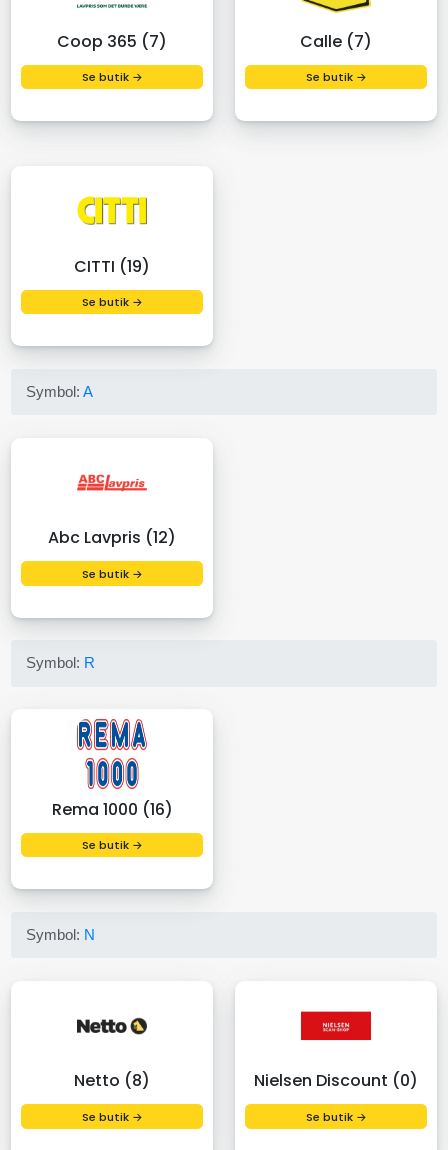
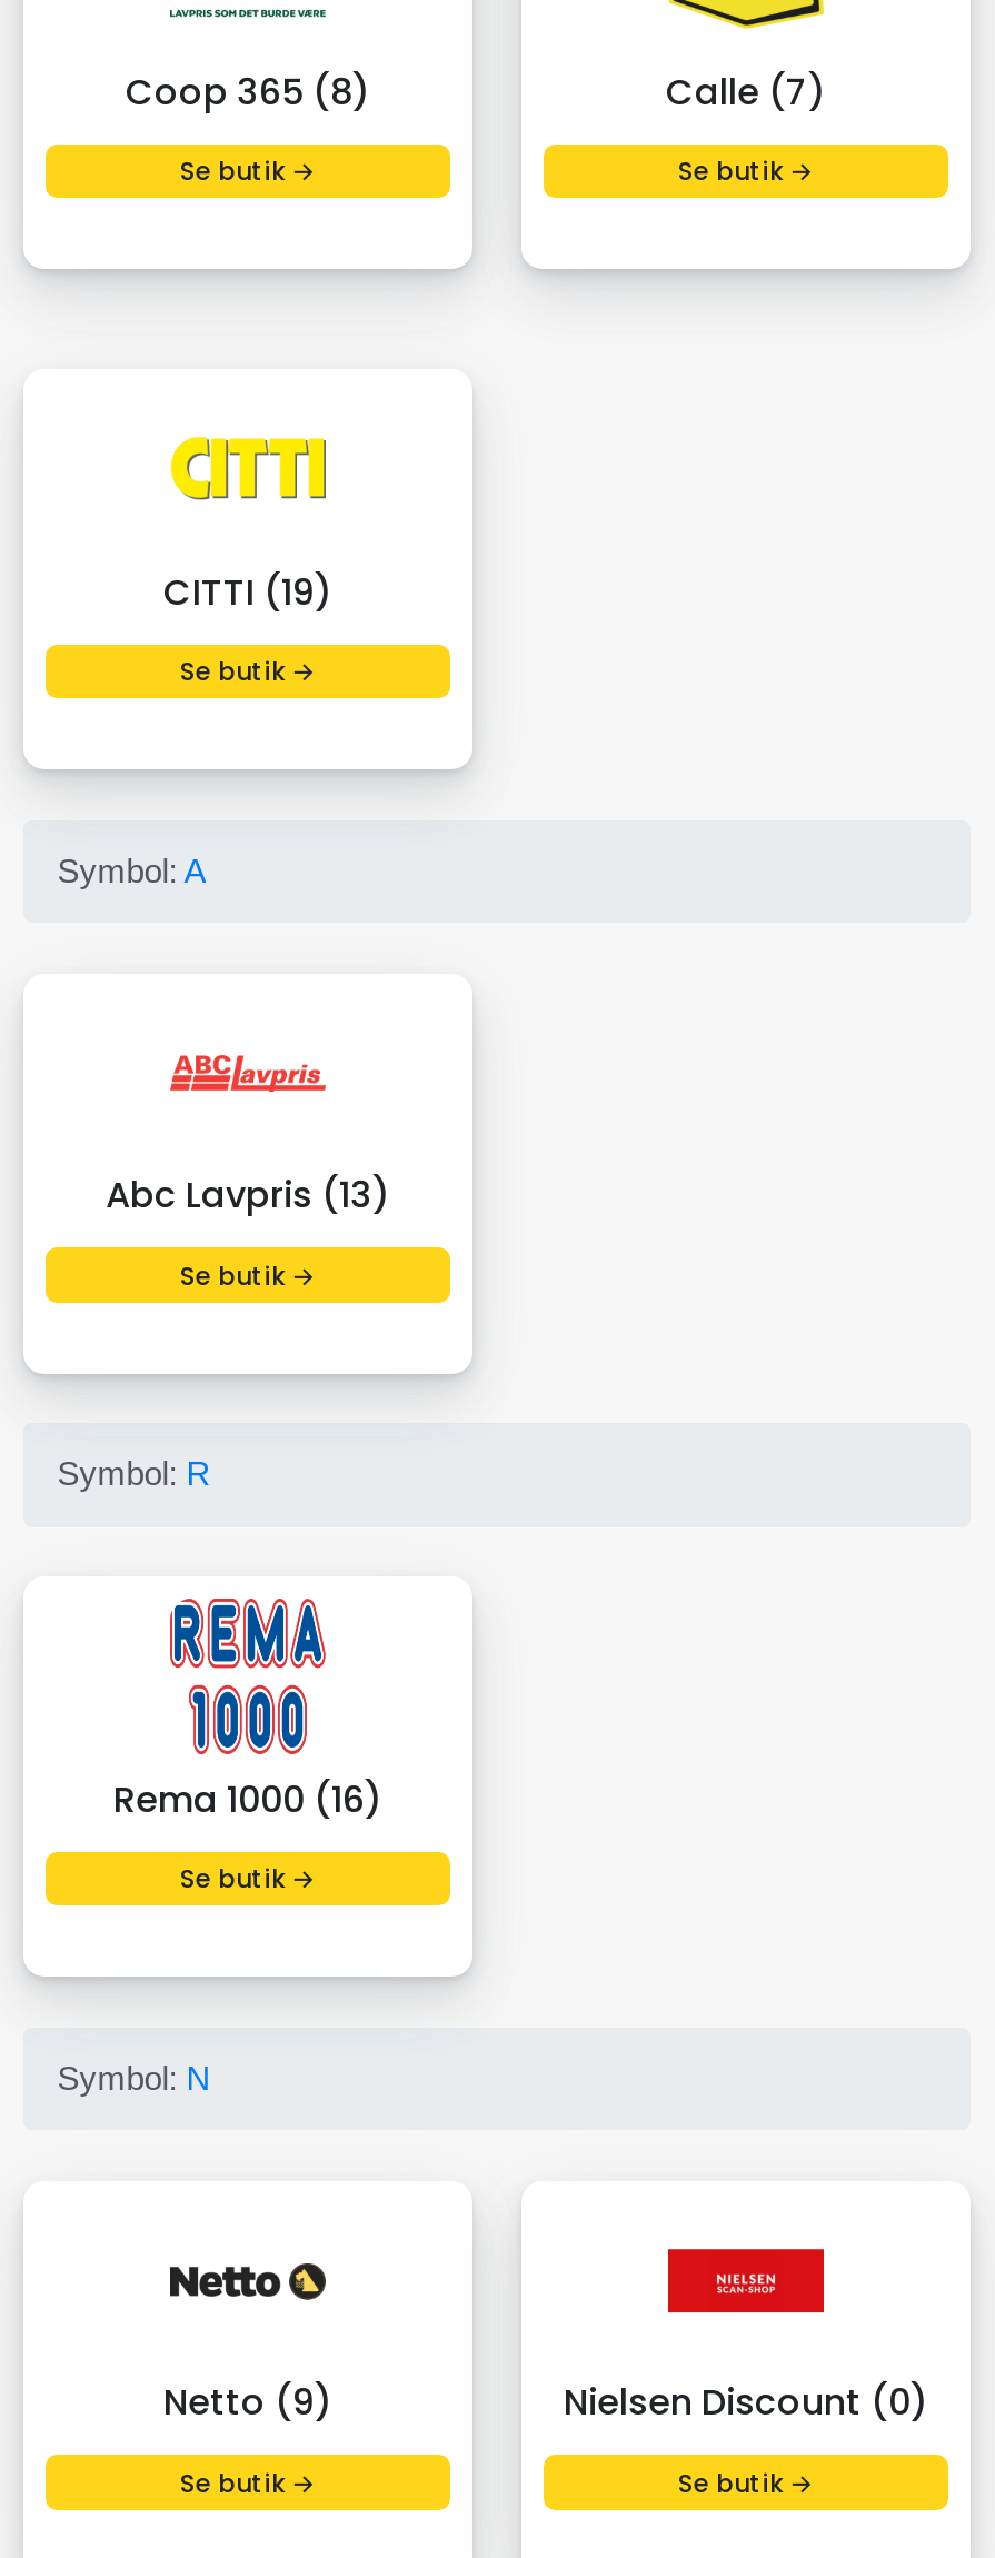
- Coop 365 (7)
+ Coop 365 (8)

- Abc Lavpris (12)
+ Abc Lavpris (13)

- Netto (8)
+ Netto (9)
